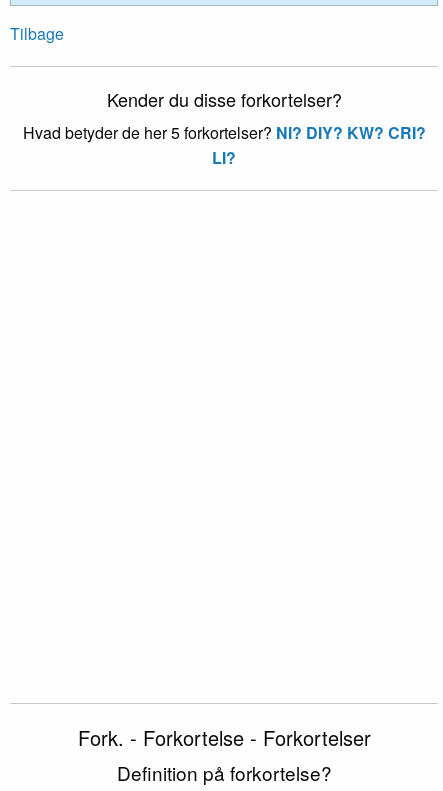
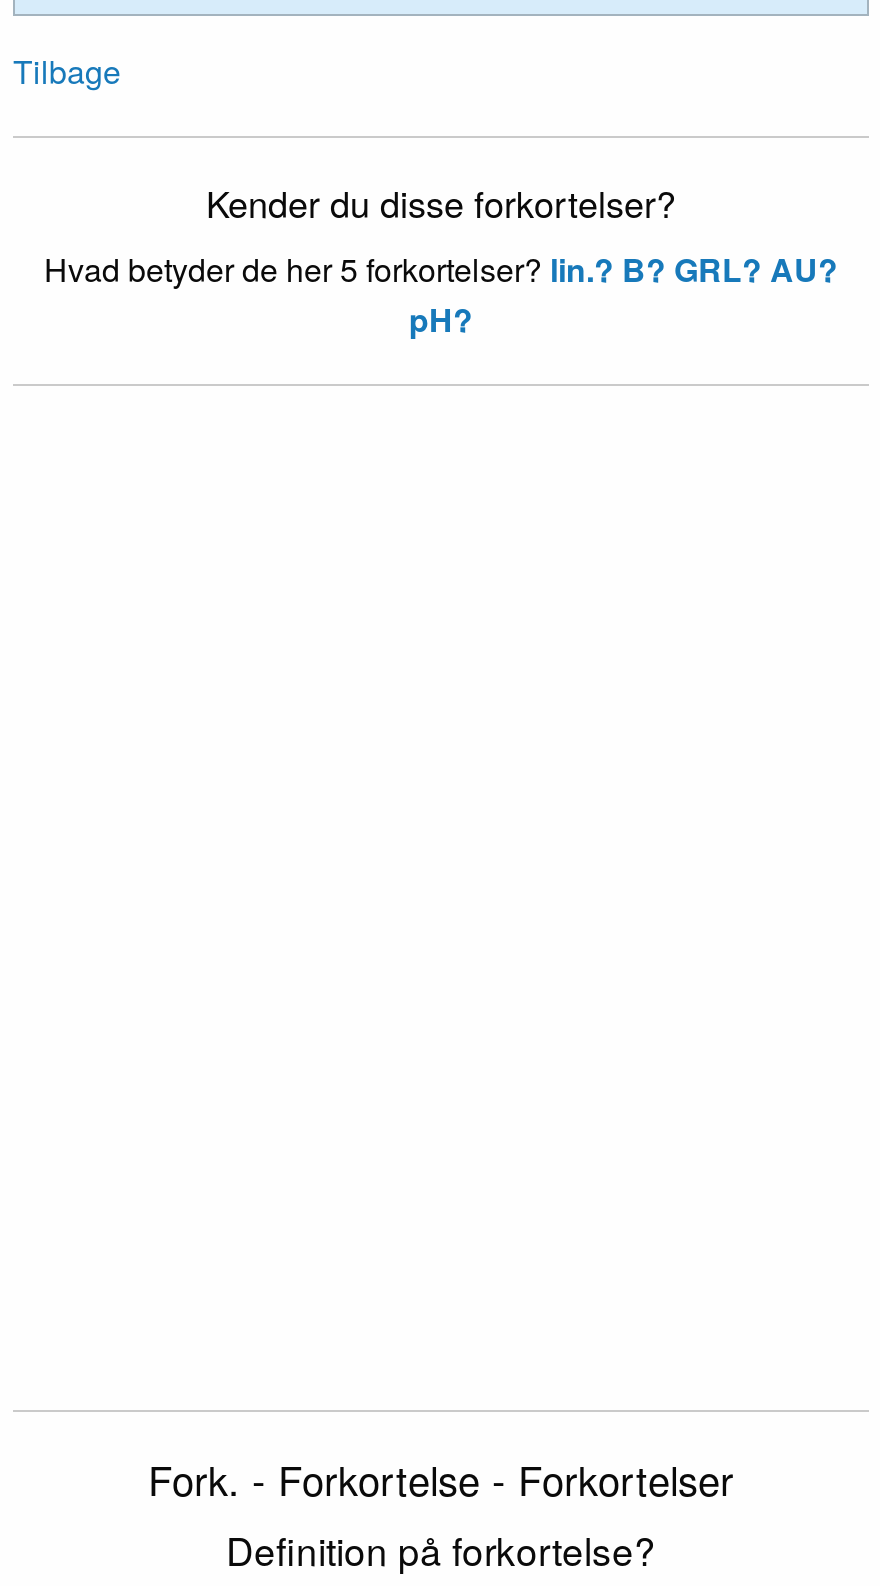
- Hvad betyder de her 5 forkortelser? NI? DIY? KW? CRI?
- LI?
+ Hvad betyder de her 5 forkortelser? lin.? B? GRL? AU?
+ pH?
